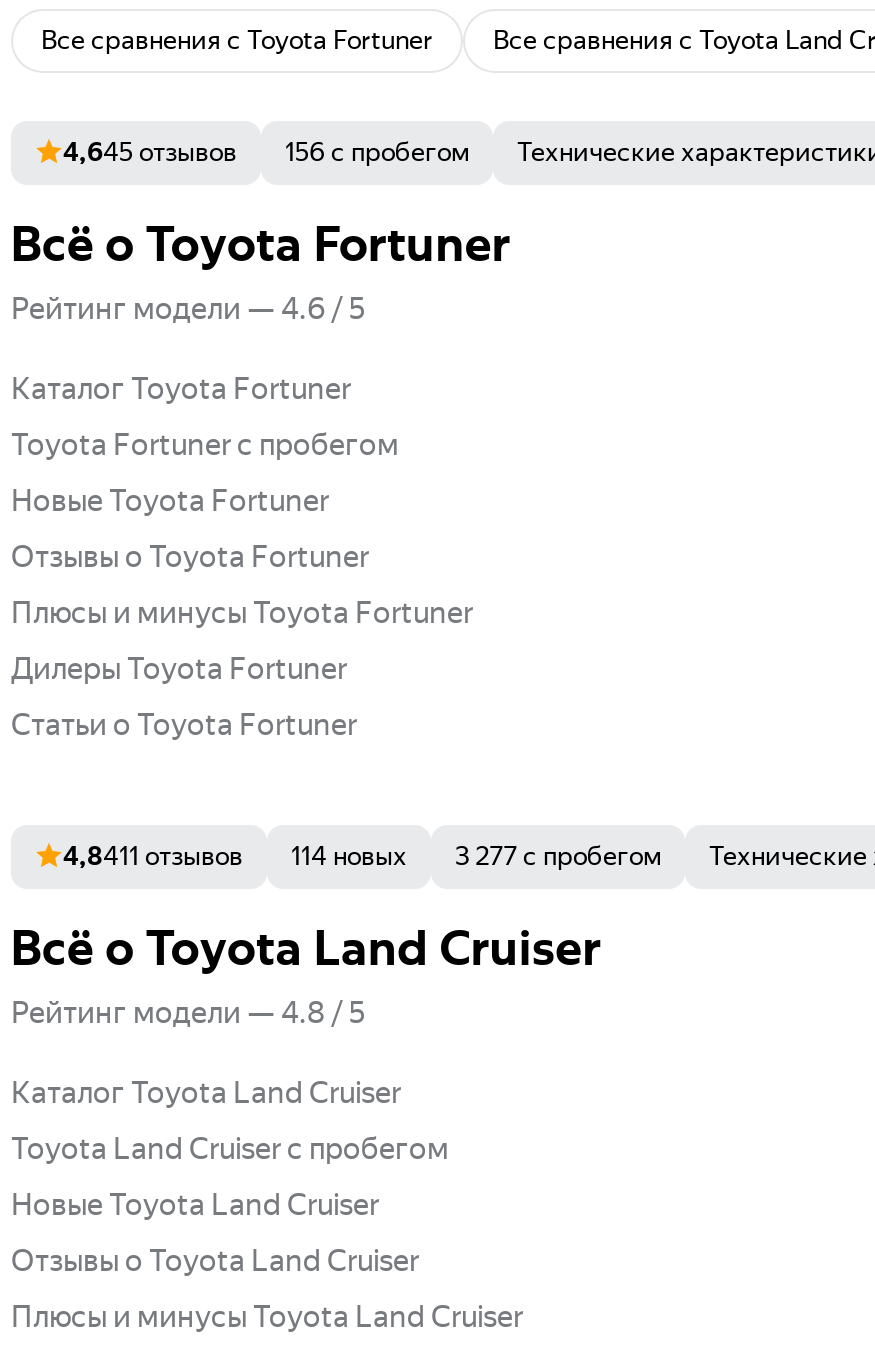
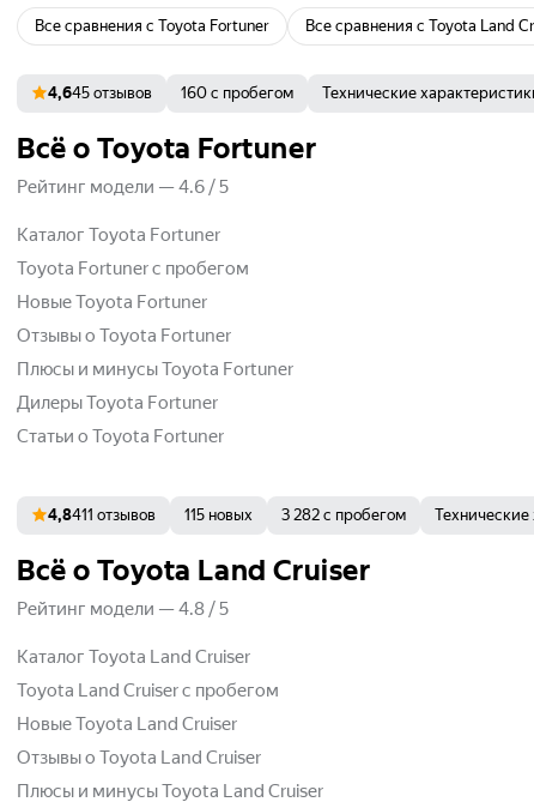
- 156 с пробегом
+ 160 с пробегом

- 114 новых
+ 115 новых

- 3 277 с пробегом
+ 3 282 с пробегом
